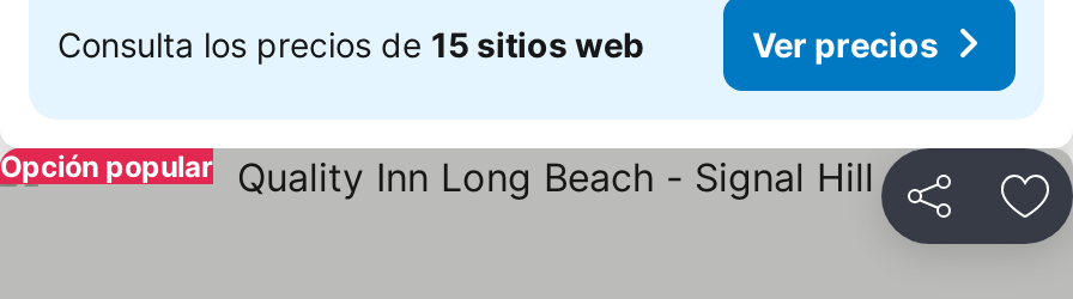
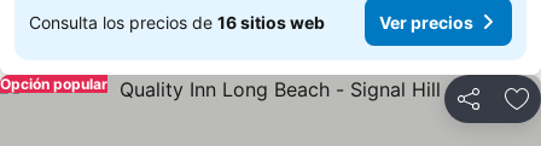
- Consulta los precios de 15 sitios web
+ Consulta los precios de 16 sitios web
